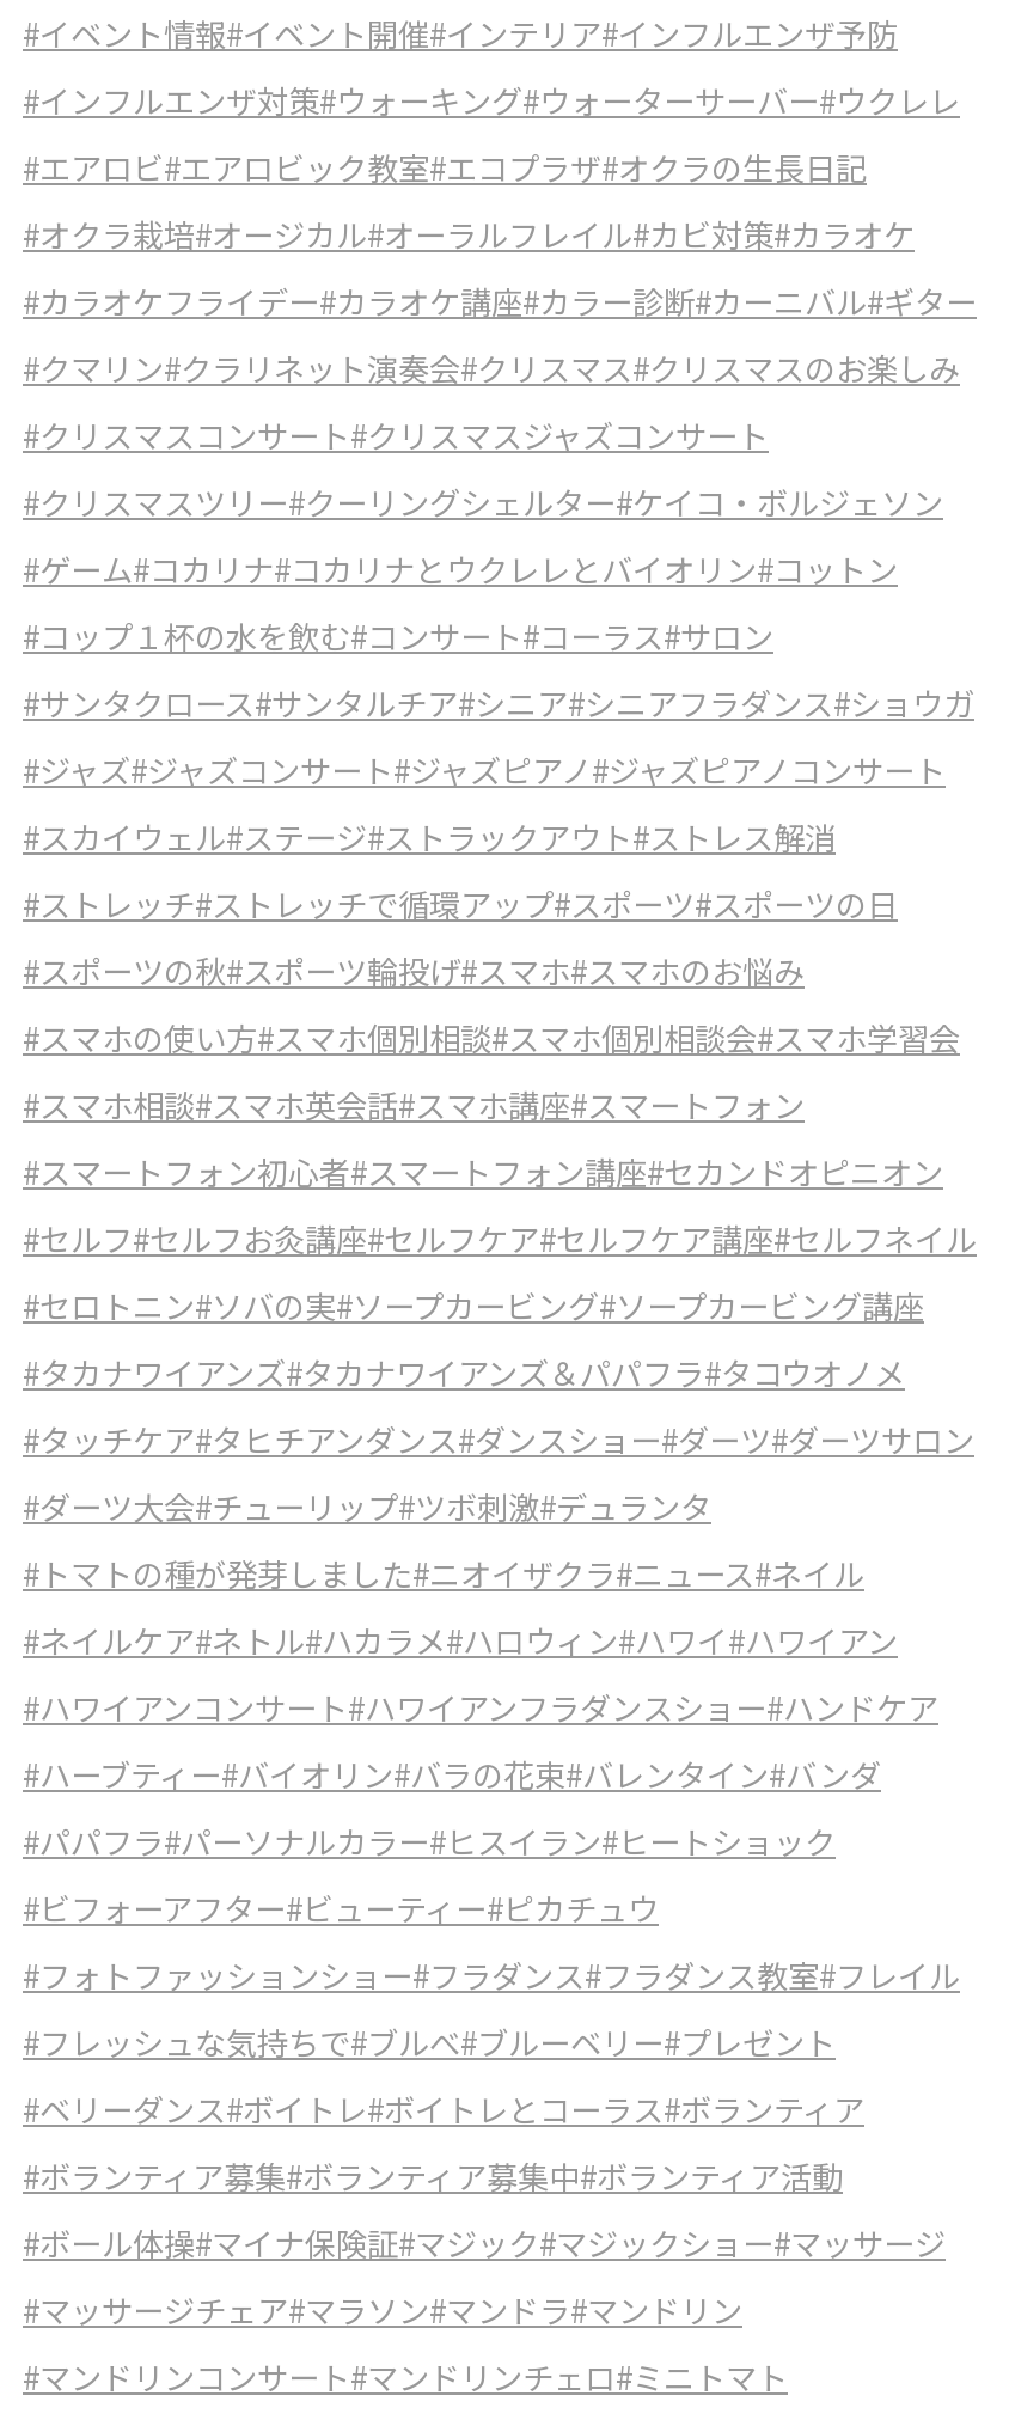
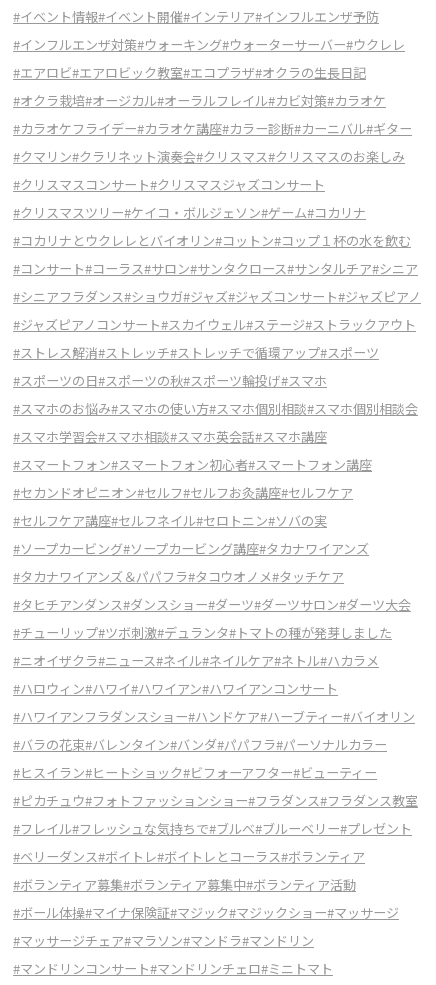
- #クリスマスツリー#クーリングシェルター#ケイコ・ボルジェソン
- #ゲーム#コカリナ#コカリナとウクレレとバイオリン#コットン
- #コップ１杯の水を飲む#コンサート#コーラス#サロン
- #サンタクロース#サンタルチア#シニア#シニアフラダンス#ショウガ
- #ジャズ#ジャズコンサート#ジャズピアノ#ジャズピアノコンサート
- #スカイウェル#ステージ#ストラックアウト#ストレス解消
- #ストレッチ#ストレッチで循環アップ#スポーツ#スポーツの日
- #スポーツの秋#スポーツ輪投げ#スマホ#スマホのお悩み
- #スマホの使い方#スマホ個別相談#スマホ個別相談会#スマホ学習会
- #スマホ相談#スマホ英会話#スマホ講座#スマートフォン
- #スマートフォン初心者#スマートフォン講座#セカンドオピニオン
- #セルフ#セルフお灸講座#セルフケア#セルフケア講座#セルフネイル
- #セロトニン#ソバの実#ソープカービング#ソープカービング講座
- #タカナワイアンズ#タカナワイアンズ＆パパフラ#タコウオノメ
- #タッチケア#タヒチアンダンス#ダンスショー#ダーツ#ダーツサロン
- #ダーツ大会#チューリップ#ツボ刺激#デュランタ
- #トマトの種が発芽しました#ニオイザクラ#ニュース#ネイル
- #ネイルケア#ネトル#ハカラメ#ハロウィン#ハワイ#ハワイアン
- #ハワイアンコンサート#ハワイアンフラダンスショー#ハンドケア
- #ハーブティー#バイオリン#バラの花束#バレンタイン#バンダ
- #パパフラ#パーソナルカラー#ヒスイラン#ヒートショック
- #ビフォーアフター#ビューティー#ピカチュウ
- #フォトファッションショー#フラダンス#フラダンス教室#フレイル
- #フレッシュな気持ちで#ブルべ#ブルーベリー#プレゼント
+ #クリスマスツリー#ケイコ・ボルジェソン#ゲーム#コカリナ
+ #コカリナとウクレレとバイオリン#コットン#コップ１杯の水を飲む
+ #コンサート#コーラス#サロン#サンタクロース#サンタルチア#シニア
+ #シニアフラダンス#ショウガ#ジャズ#ジャズコンサート#ジャズピアノ
+ #ジャズピアノコンサート#スカイウェル#ステージ#ストラックアウト
+ #ストレス解消#ストレッチ#ストレッチで循環アップ#スポーツ
+ #スポーツの日#スポーツの秋#スポーツ輪投げ#スマホ
+ #スマホのお悩み#スマホの使い方#スマホ個別相談#スマホ個別相談会
+ #スマホ学習会#スマホ相談#スマホ英会話#スマホ講座
+ #スマートフォン#スマートフォン初心者#スマートフォン講座
+ #セカンドオピニオン#セルフ#セルフお灸講座#セルフケア
+ #セルフケア講座#セルフネイル#セロトニン#ソバの実
+ #ソープカービング#ソープカービング講座#タカナワイアンズ
+ #タカナワイアンズ＆パパフラ#タコウオノメ#タッチケア
+ #タヒチアンダンス#ダンスショー#ダーツ#ダーツサロン#ダーツ大会
+ #チューリップ#ツボ刺激#デュランタ#トマトの種が発芽しました
+ #ニオイザクラ#ニュース#ネイル#ネイルケア#ネトル#ハカラメ
+ #ハロウィン#ハワイ#ハワイアン#ハワイアンコンサート
+ #ハワイアンフラダンスショー#ハンドケア#ハーブティー#バイオリン
+ #バラの花束#バレンタイン#バンダ#パパフラ#パーソナルカラー
+ #ヒスイラン#ヒートショック#ビフォーアフター#ビューティー
+ #ピカチュウ#フォトファッションショー#フラダンス#フラダンス教室
+ #フレイル#フレッシュな気持ちで#ブルべ#ブルーベリー#プレゼント
